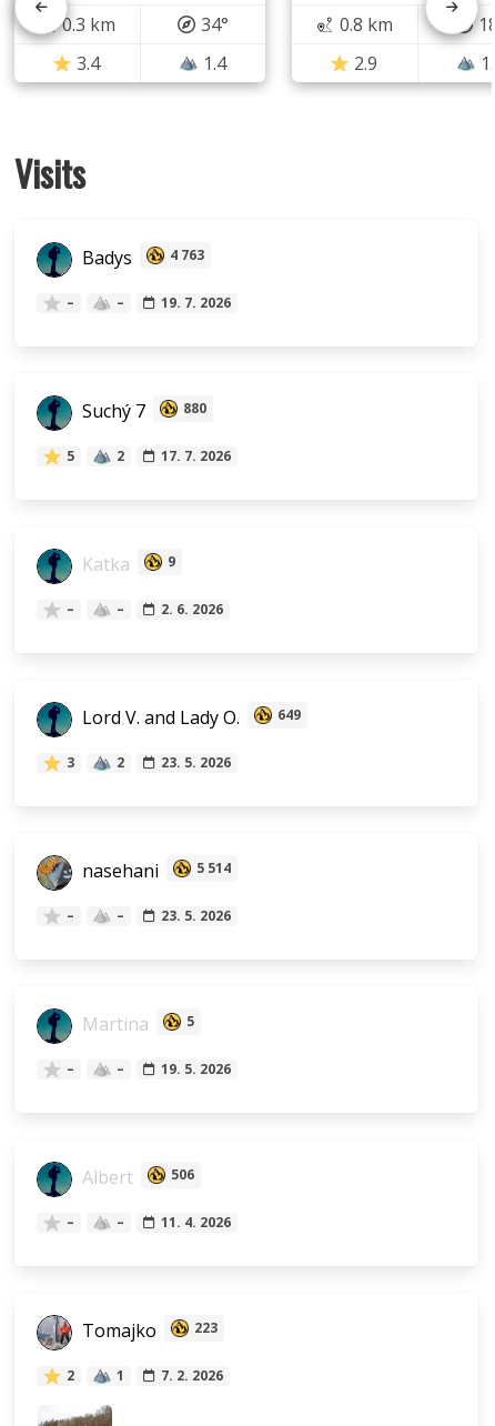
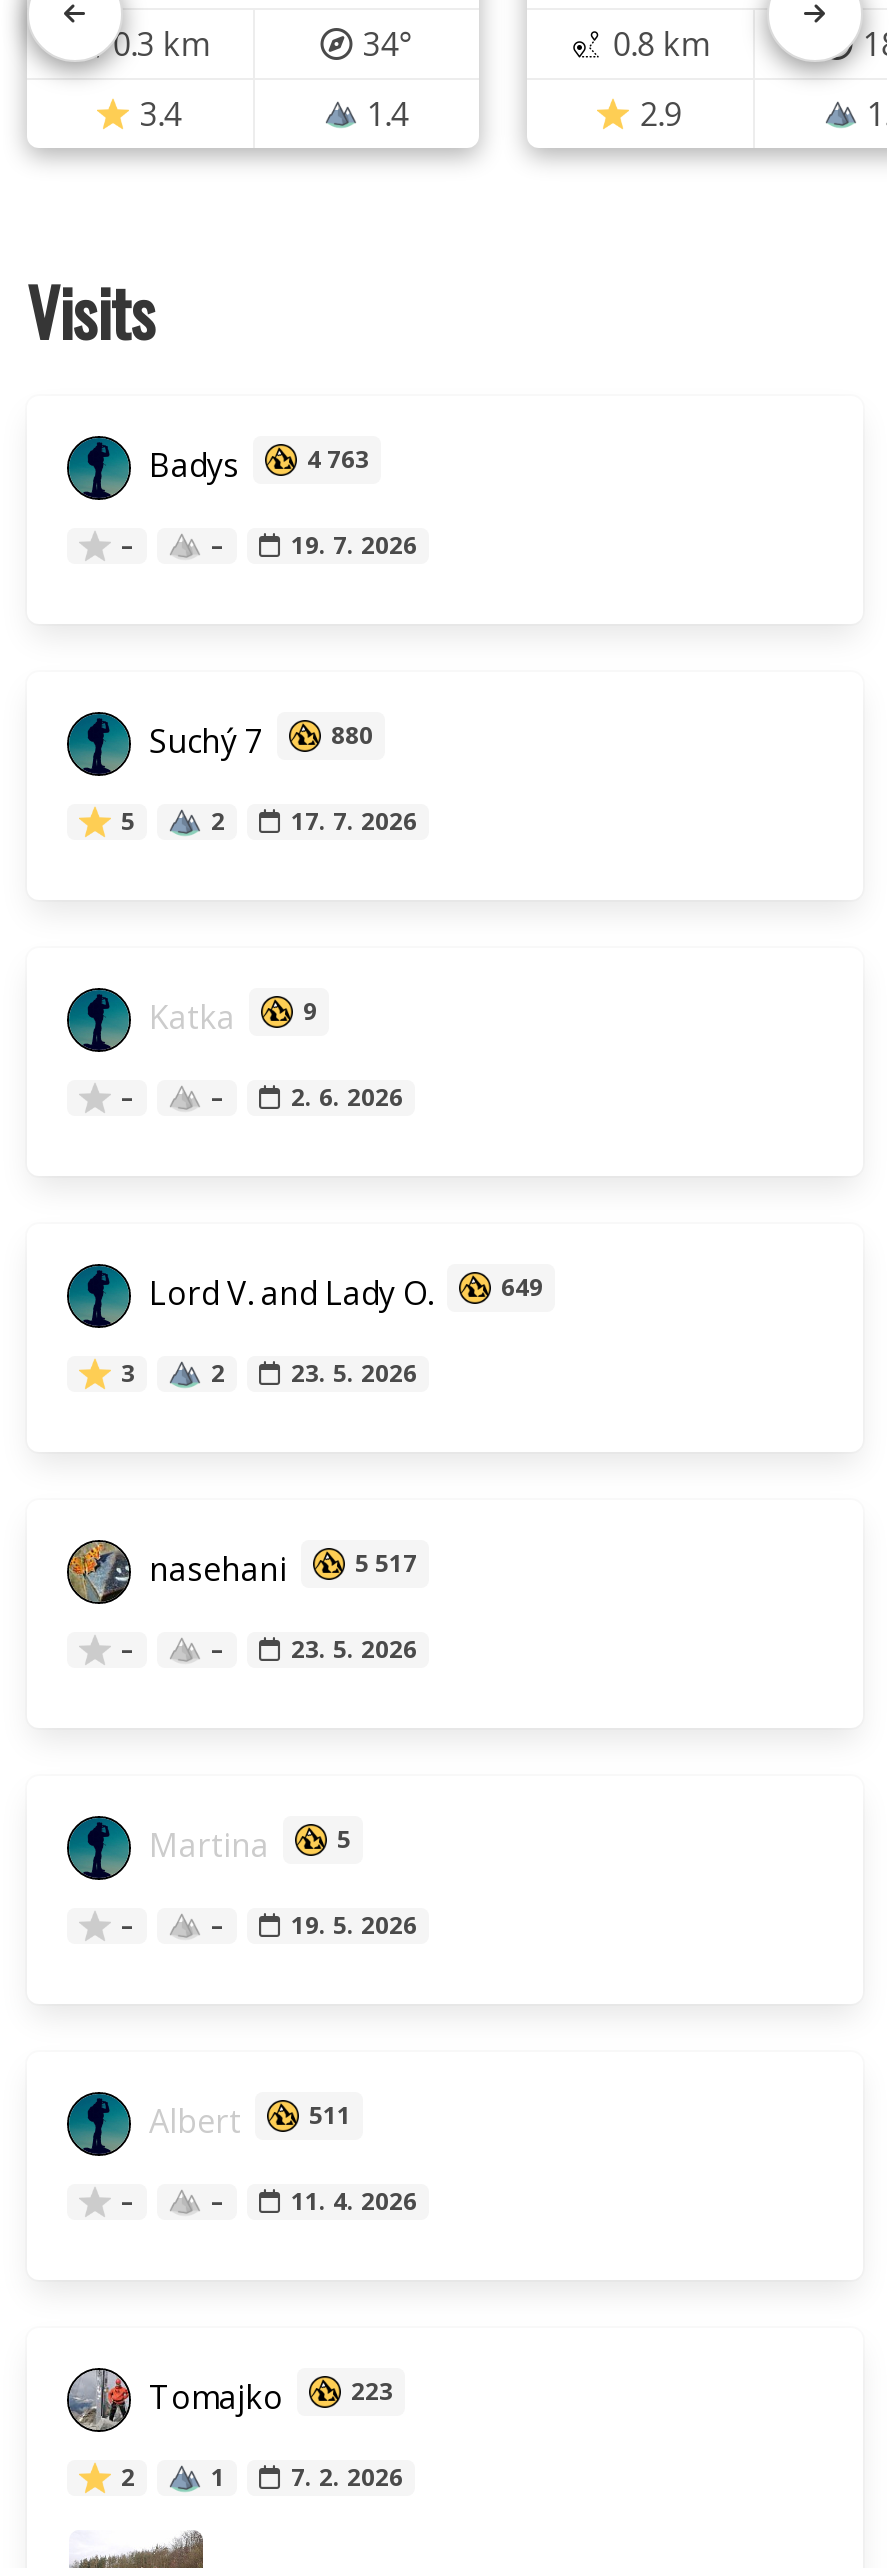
- nasehani 5 514
+ nasehani 5 517

- Albert 506
+ Albert 511
